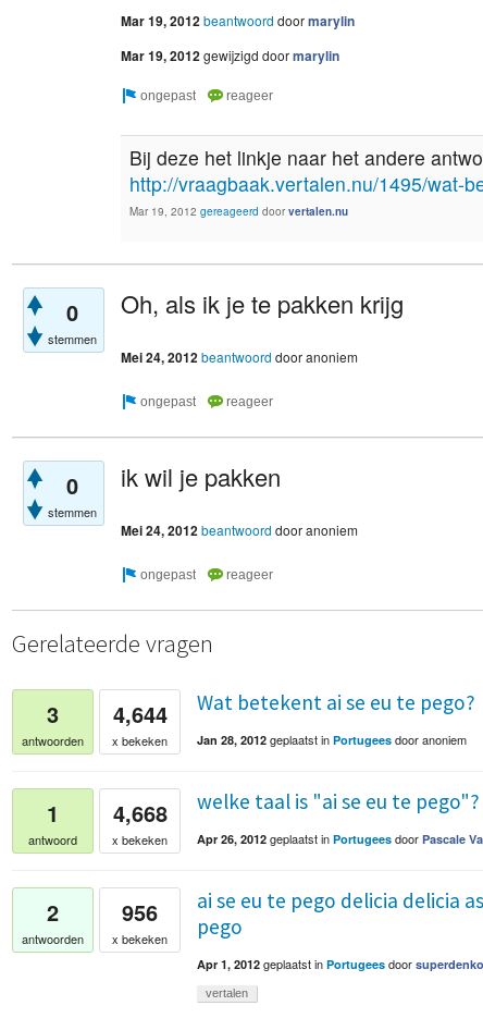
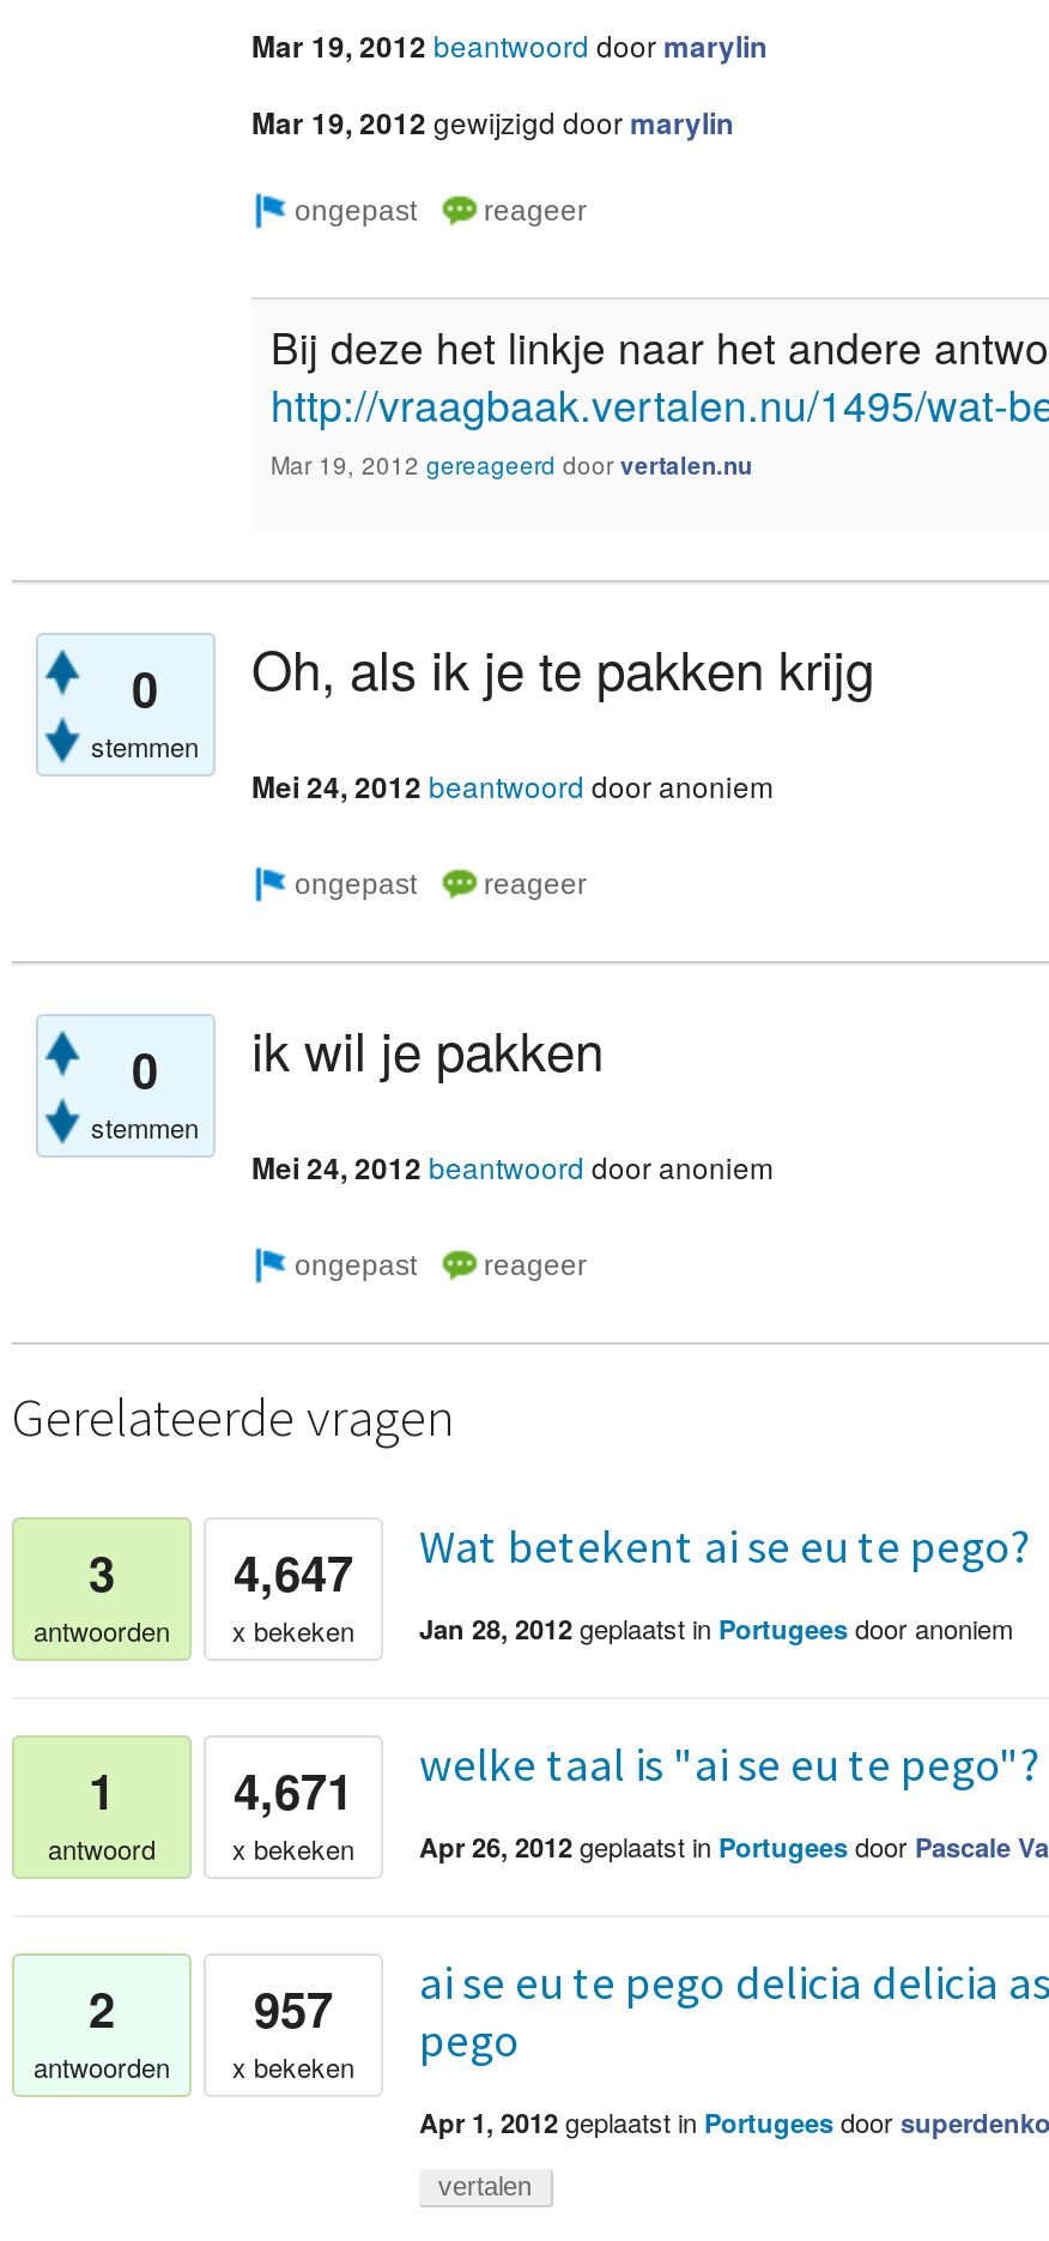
- 3 4,644 Wat betekent ai se eu te pego?
+ 3 4,647 Wat betekent ai se eu te pego?

- 1 4,668 welke taal is "ai se eu te pego"?
+ 1 4,671 welke taal is "ai se eu te pego"?

- 956
+ 957
